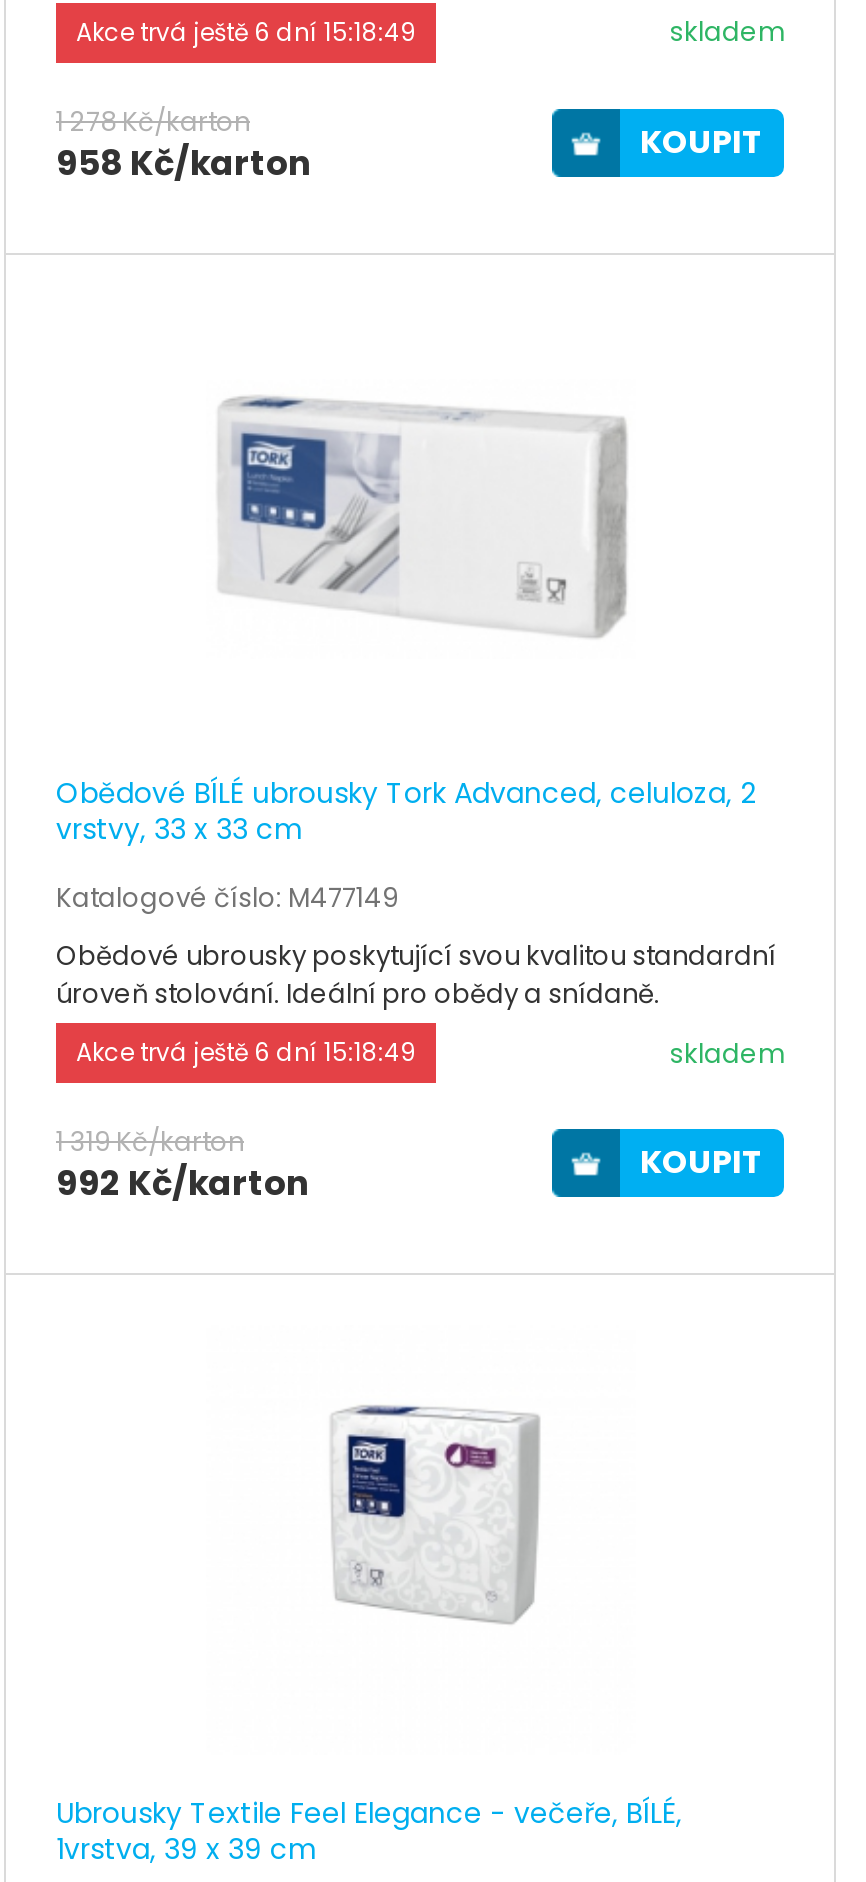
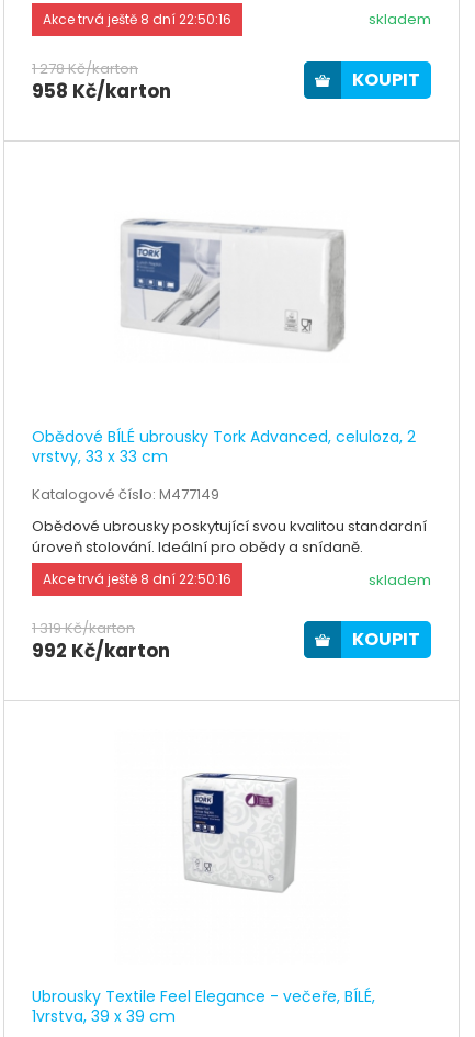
- Akce trvá ještě 6 dní 15:18:49
+ Akce trvá ještě 8 dní 22:50:16

- Akce trvá ještě 6 dní 15:18:49
+ Akce trvá ještě 8 dní 22:50:16
